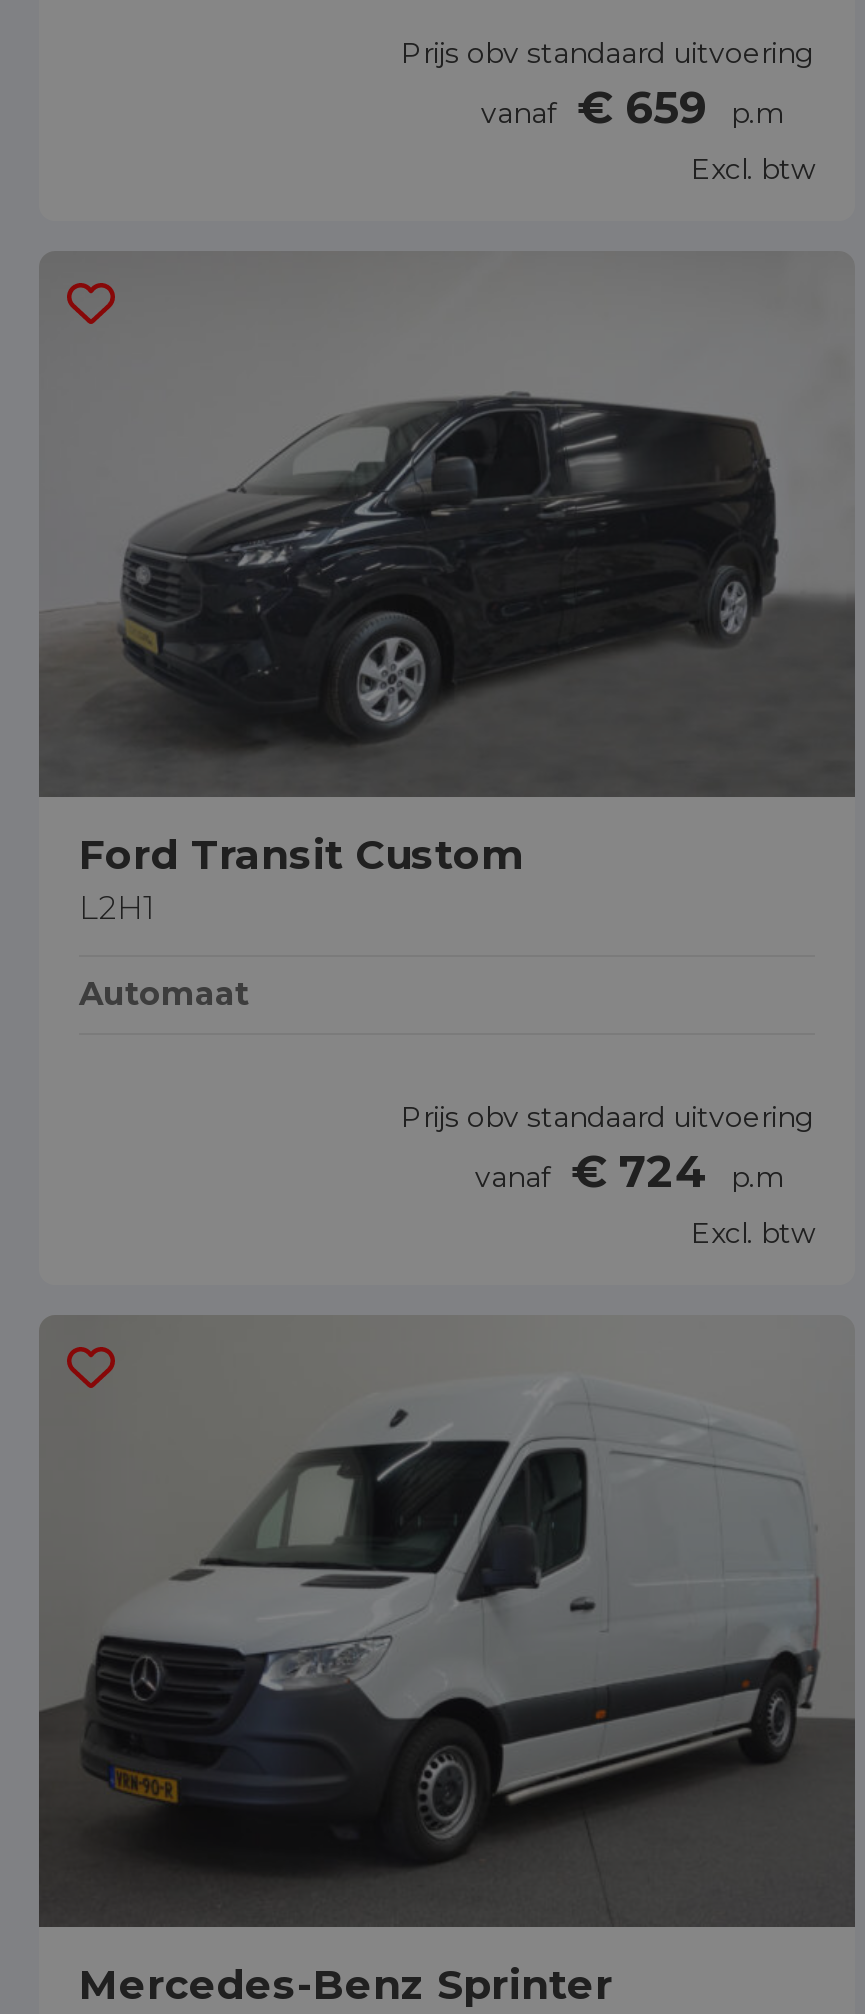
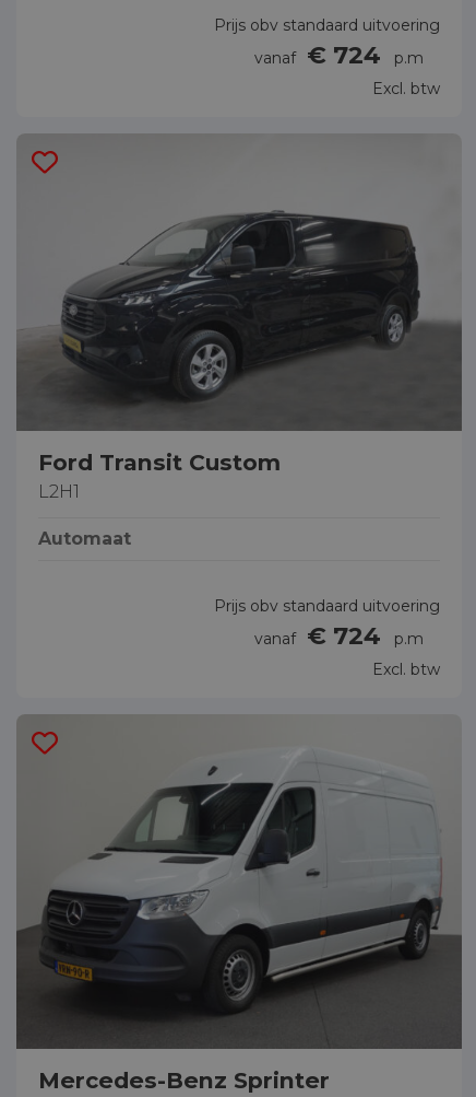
- vanaf € 659 p.m
+ vanaf € 724 p.m
